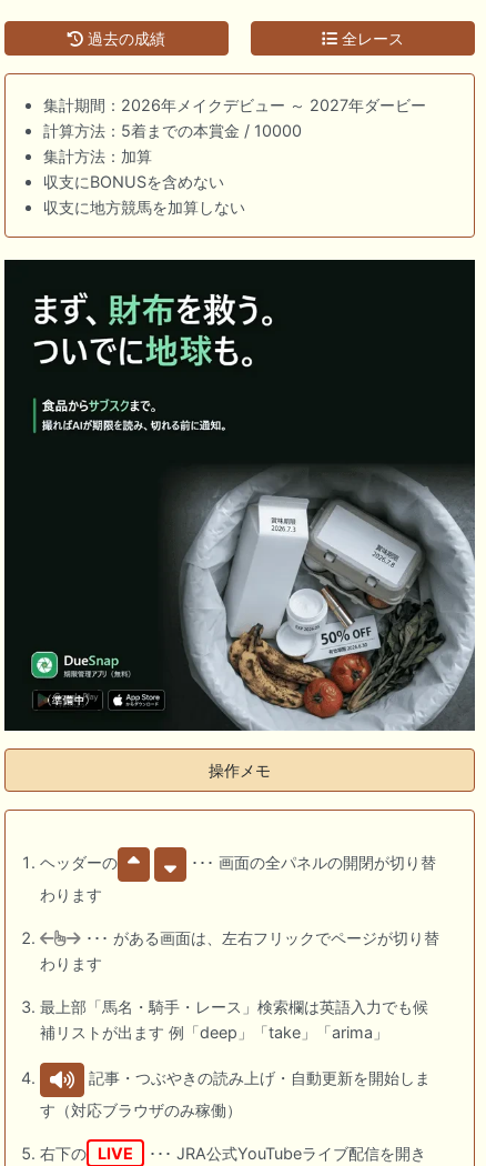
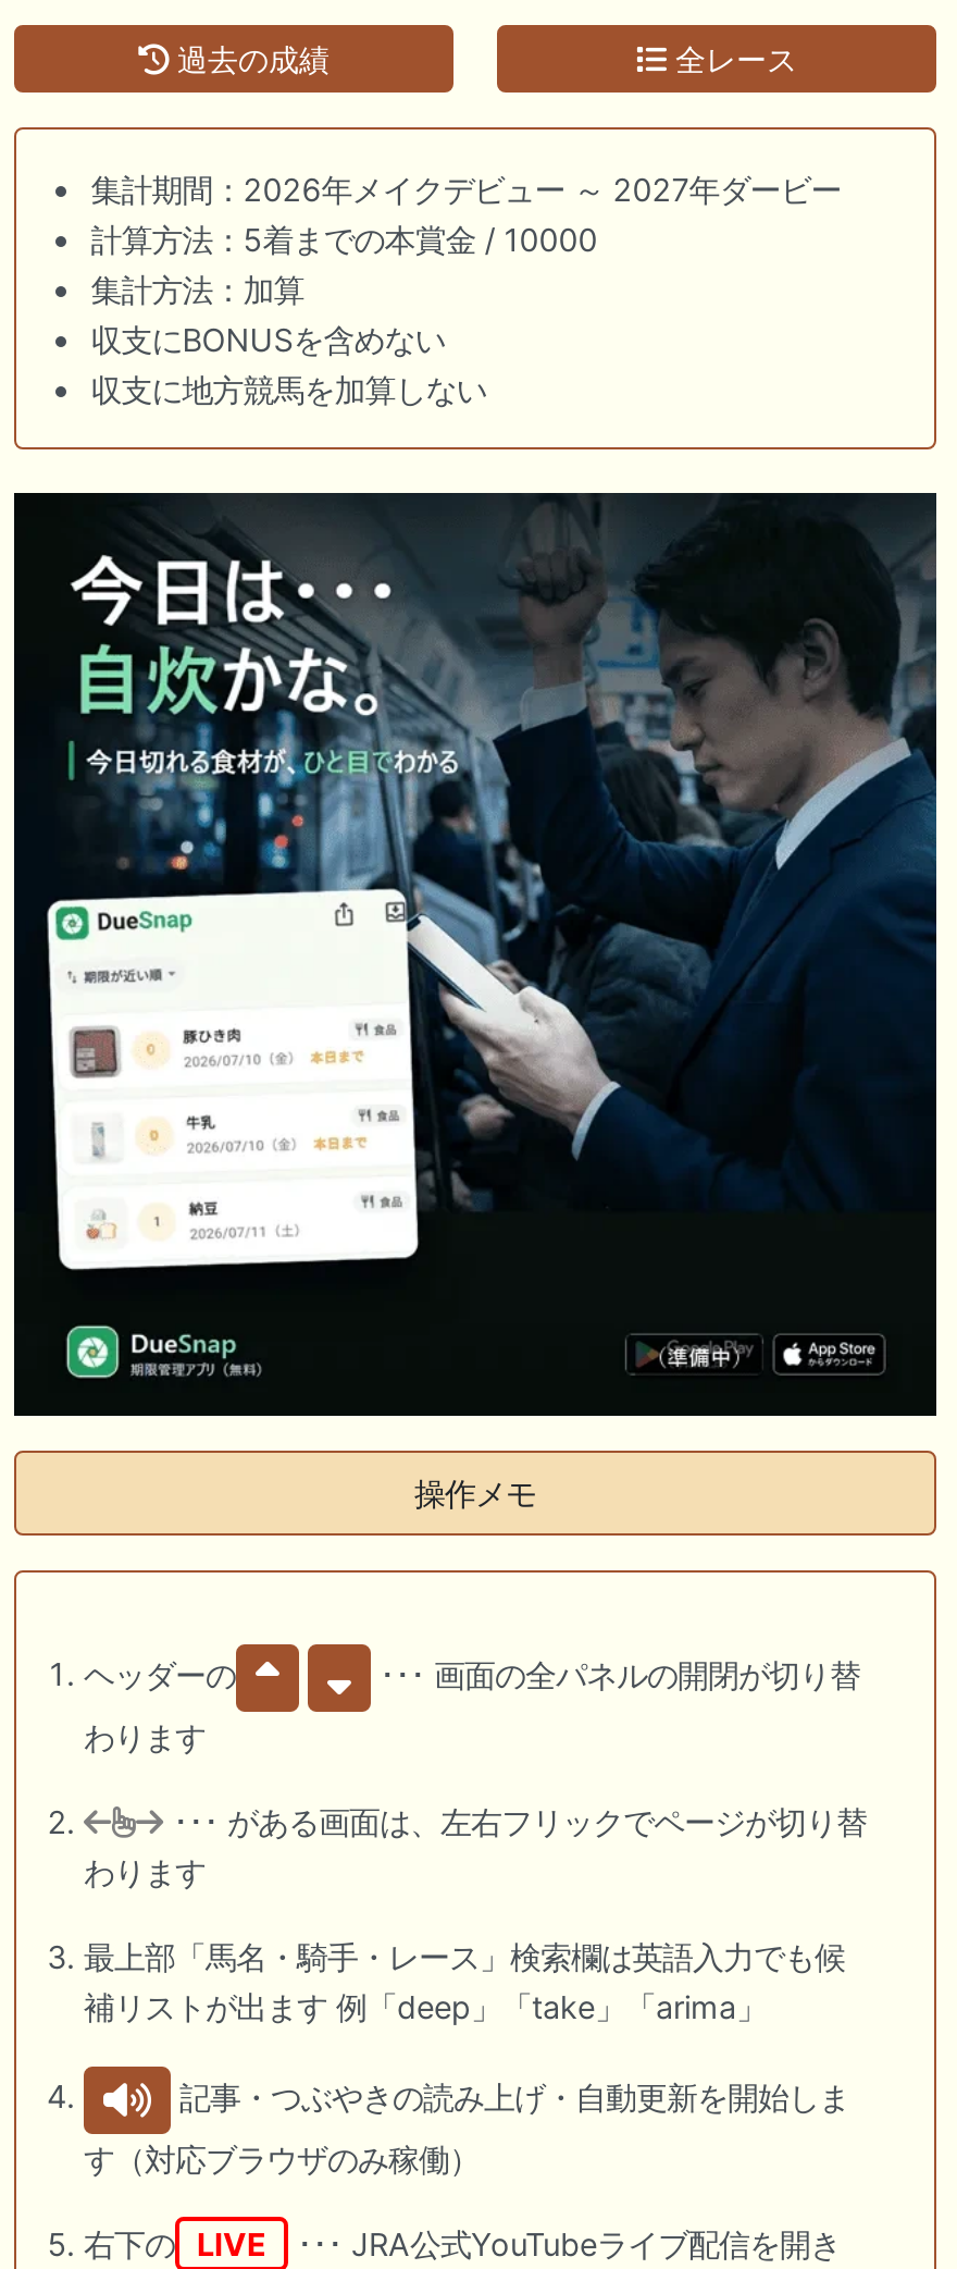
- [image]
+ [image]
